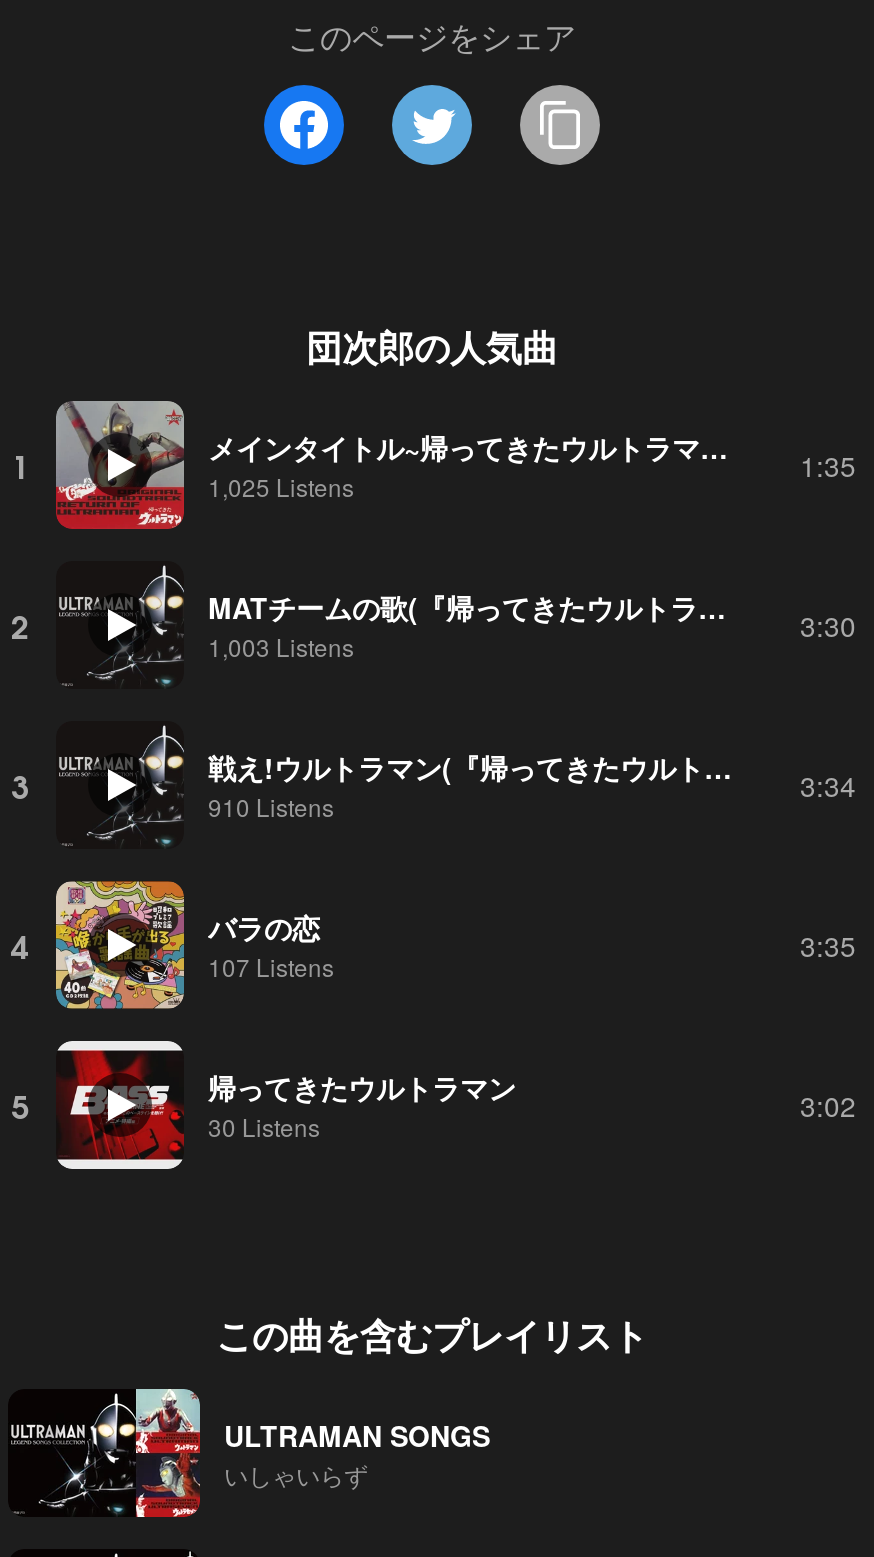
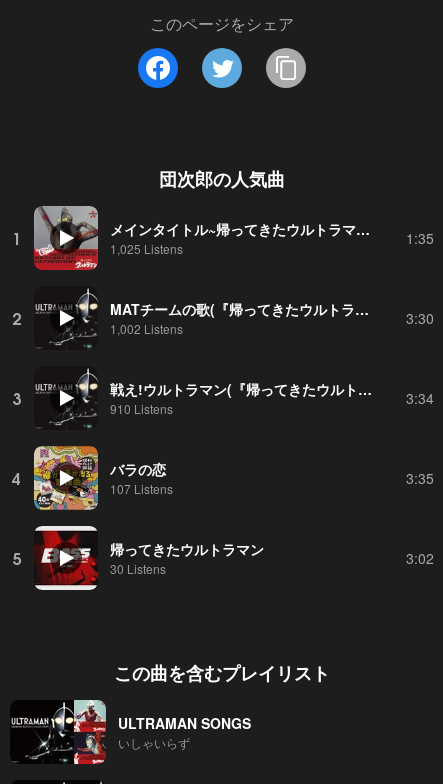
- 1,003 Listens
+ 1,002 Listens
